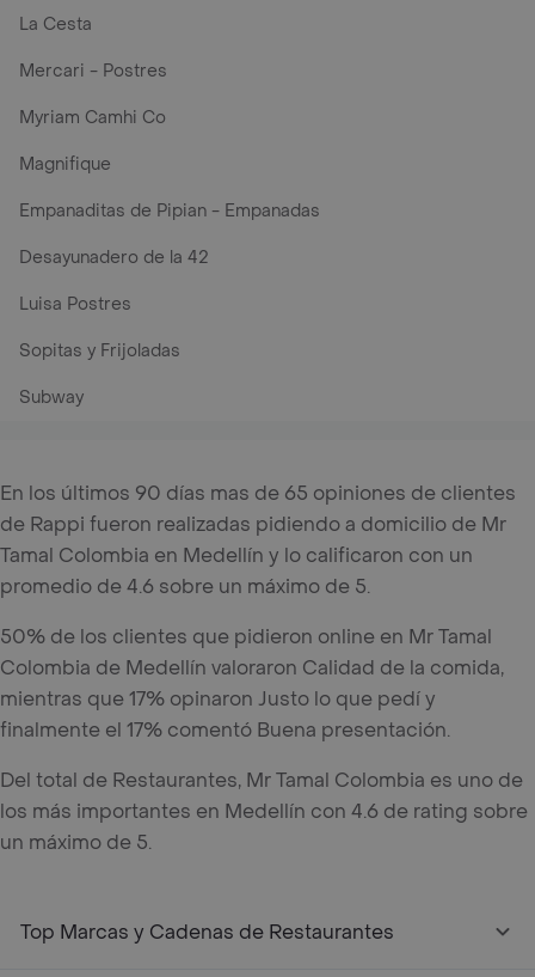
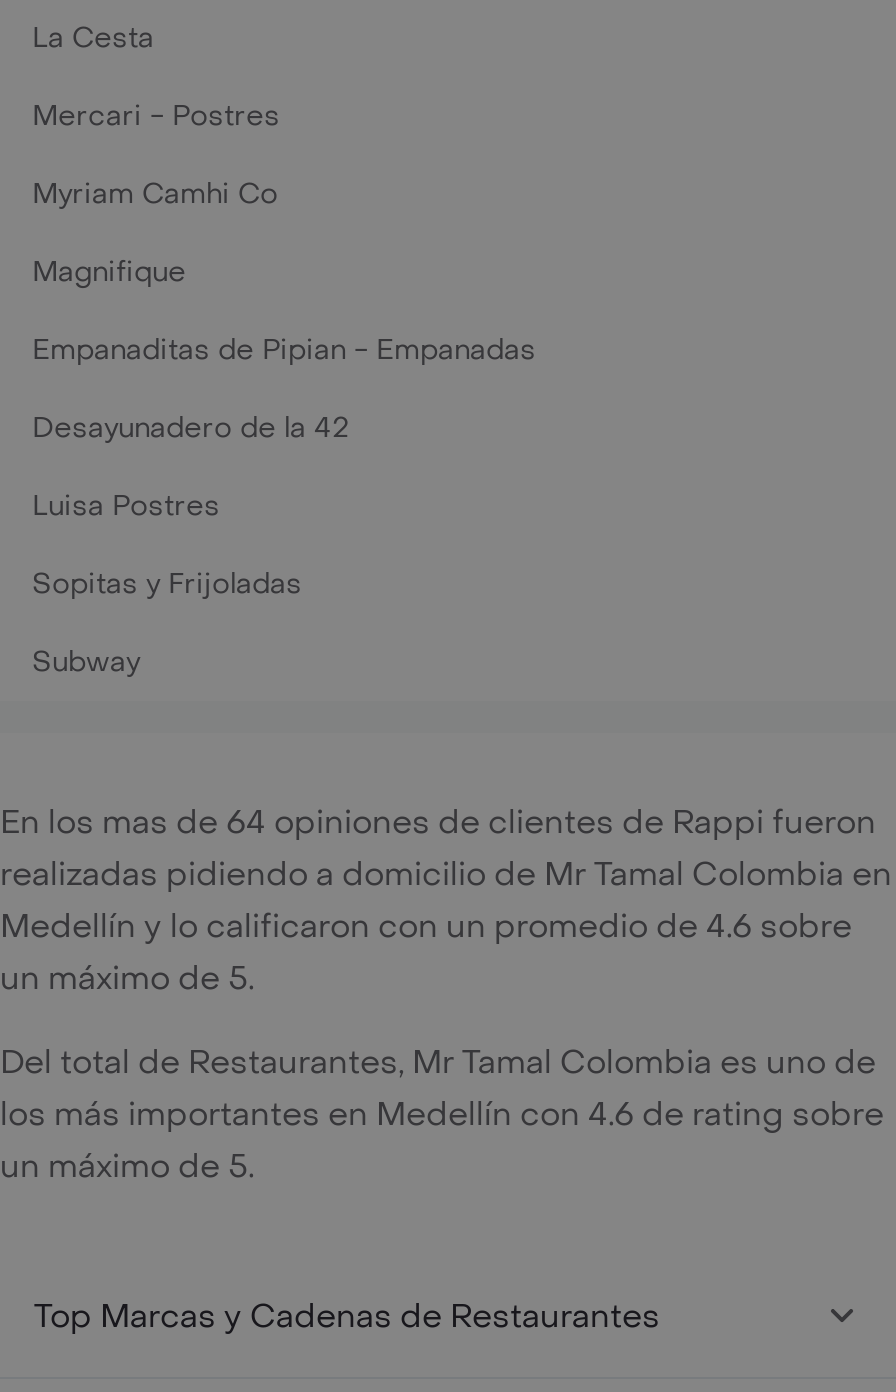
- En los últimos 90 días mas de 65 opiniones de clientes
- de Rappi fueron realizadas pidiendo a domicilio de Mr
- Tamal Colombia en Medellín y lo calificaron con un
- promedio de 4.6 sobre un máximo de 5.
- 50% de los clientes que pidieron online en Mr Tamal
- Colombia de Medellín valoraron Calidad de la comida,
- mientras que 17% opinaron Justo lo que pedí y
- finalmente el 17% comentó Buena presentación.
+ En los mas de 64 opiniones de clientes de Rappi fueron
+ realizadas pidiendo a domicilio de Mr Tamal Colombia en
+ Medellín y lo calificaron con un promedio de 4.6 sobre
+ un máximo de 5.
